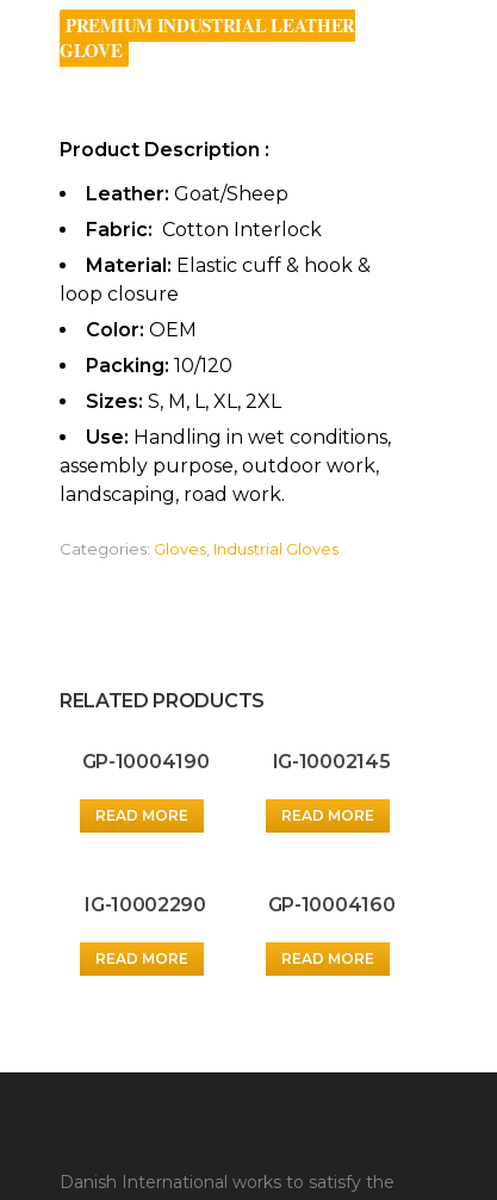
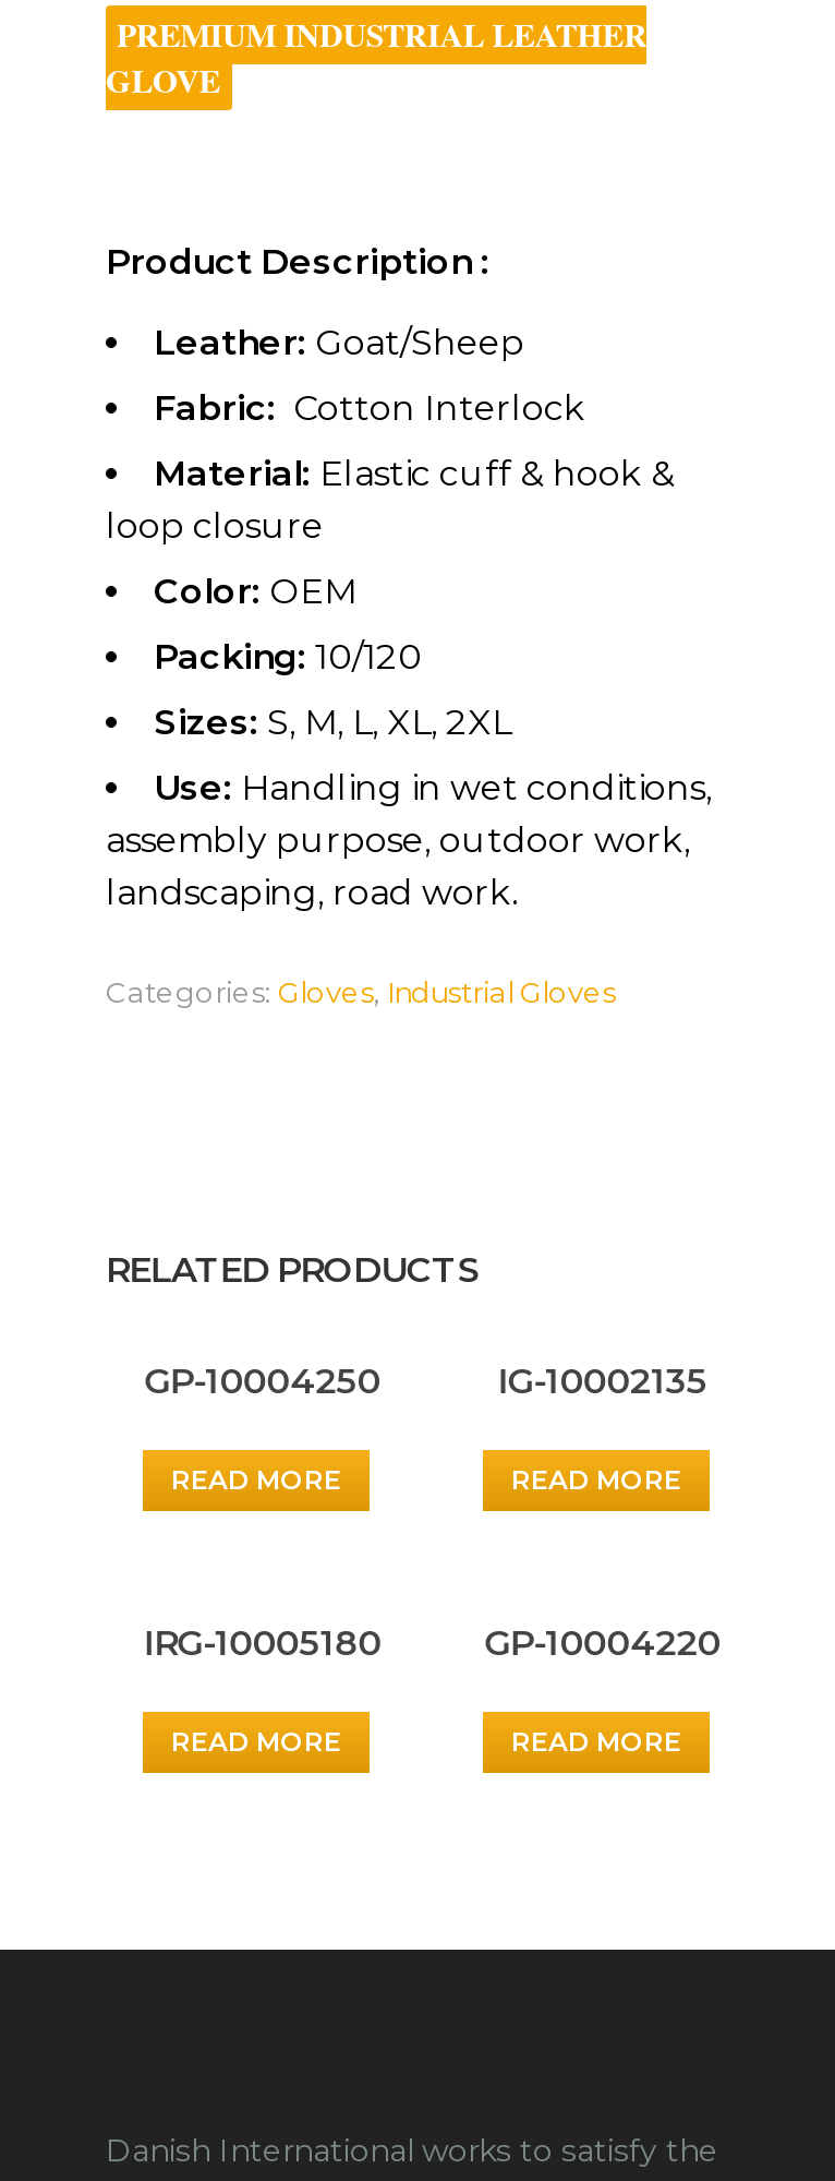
- GP-10004190
+ GP-10004250

- IG-10002145
+ IG-10002135

- IG-10002290
+ IRG-10005180

- GP-10004160
+ GP-10004220
